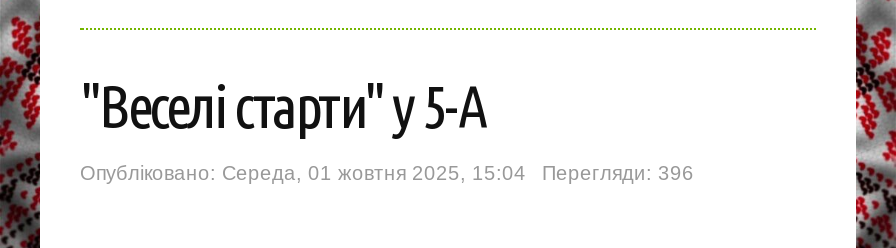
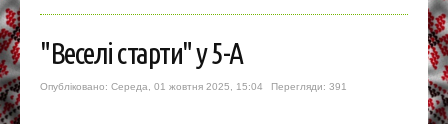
- Опубліковано: Середа, 01 жовтня 2025, 15:04 Перегляди: 396
+ Опубліковано: Середа, 01 жовтня 2025, 15:04 Перегляди: 391
